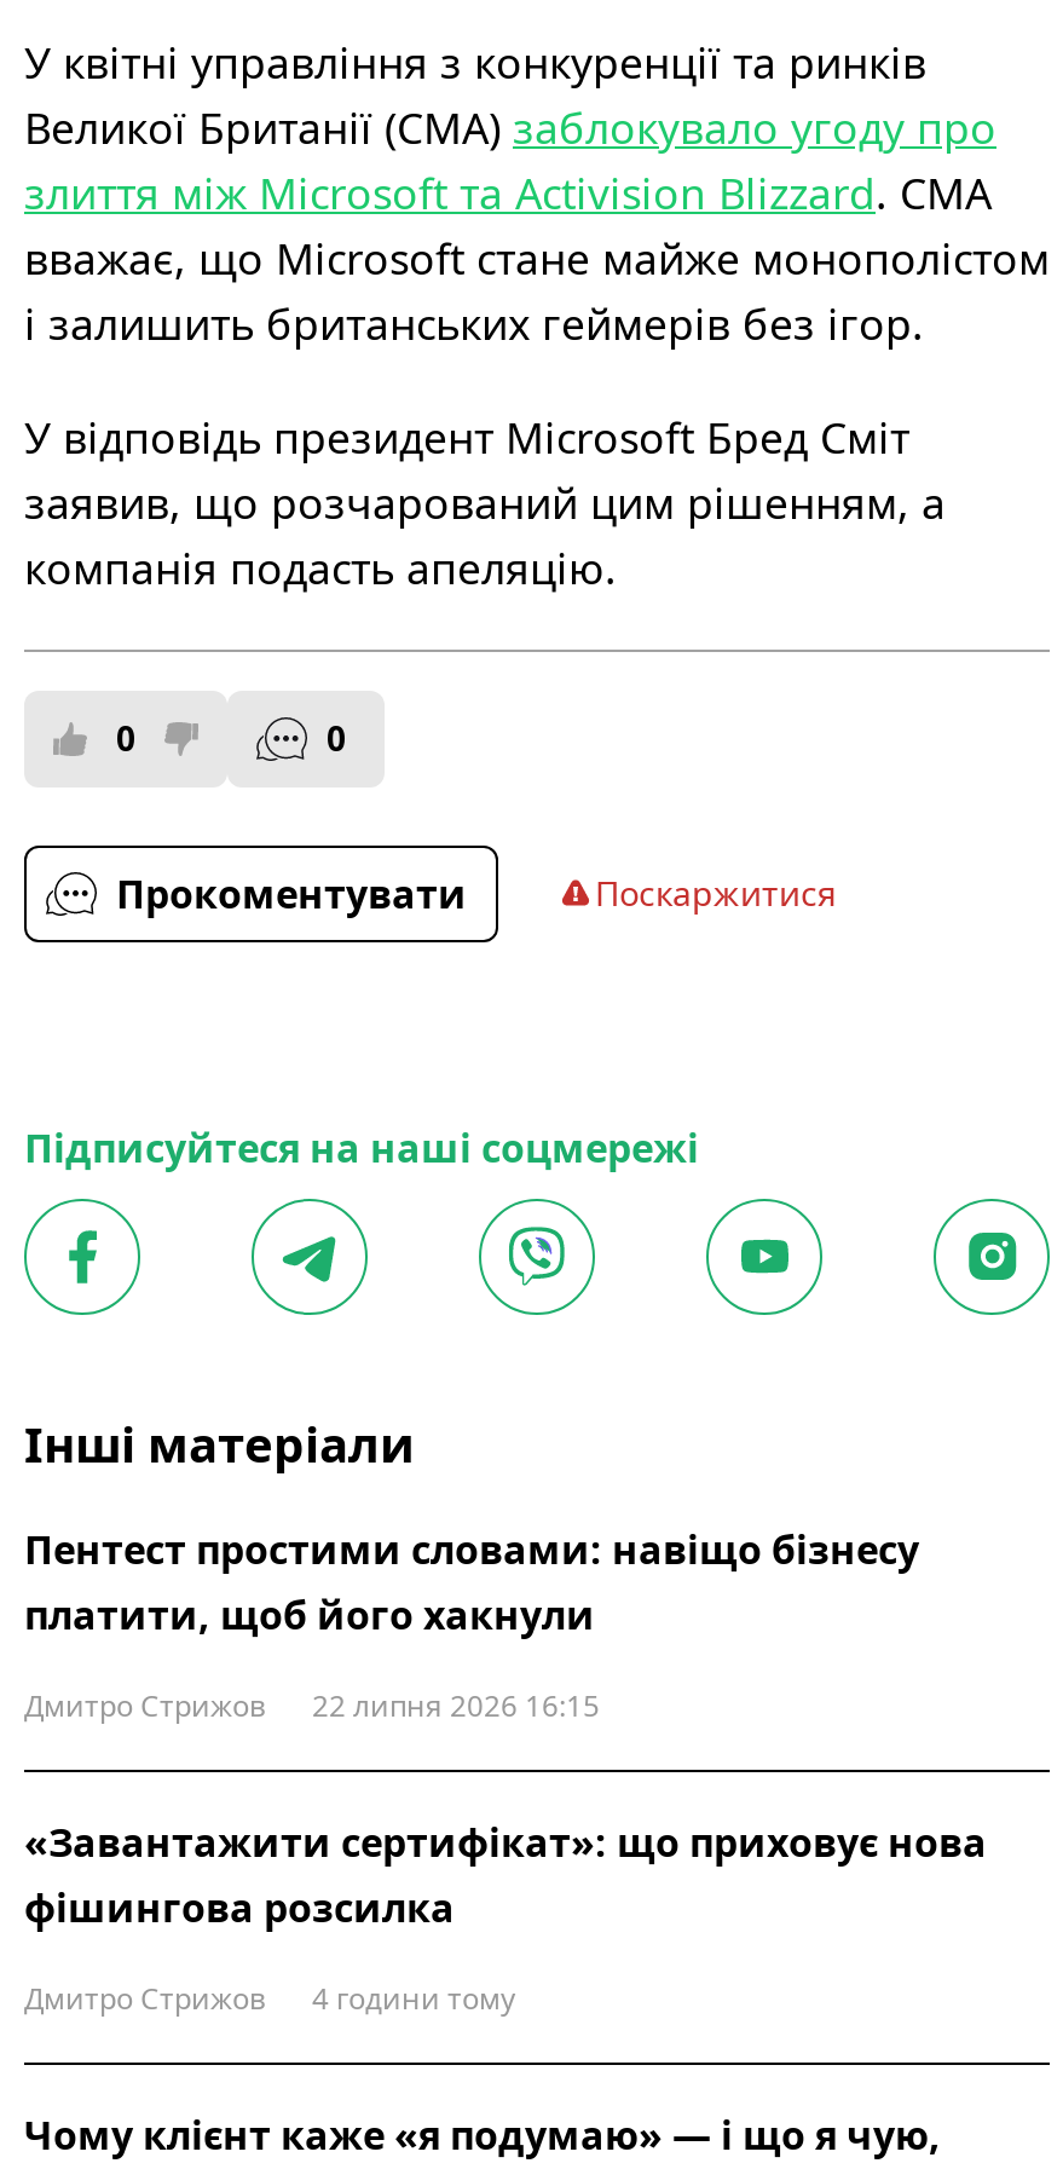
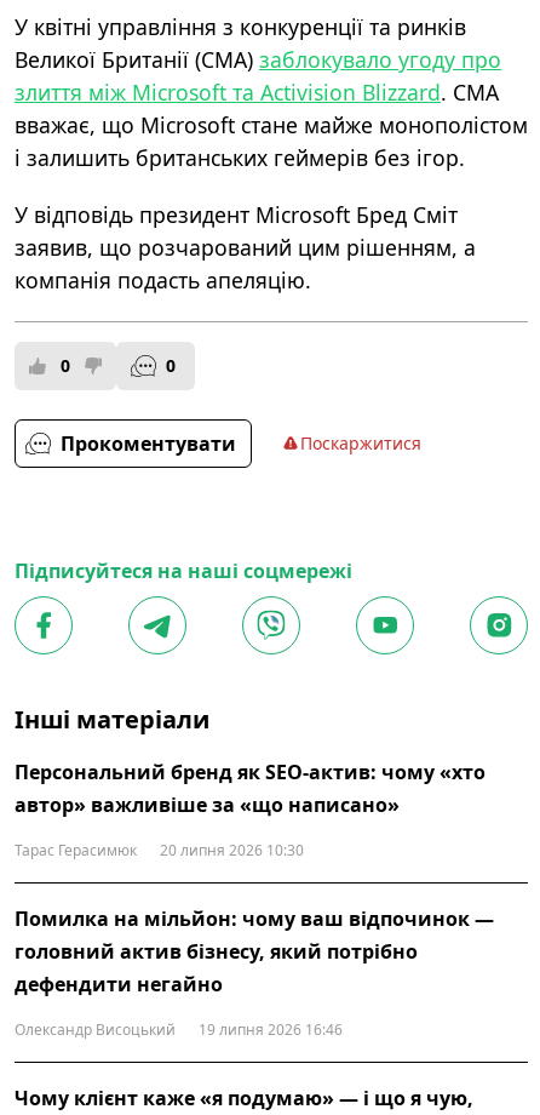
- Пентест простими словами: навіщо бізнесу
- платити, щоб його хакнули
+ Персональний бренд як SEO-актив: чому «хто
+ автор» важливіше за «що написано»

- Дмитро Стрижов
- 22 липня 2026 16:15
+ Тарас Герасимюк
+ 20 липня 2026 10:30

- «Завантажити сертифікат»: що приховує нова
- фішингова розсилка
+ Помилка на мільйон: чому ваш відпочинок —
+ головний актив бізнесу, який потрібно
+ дефендити негайно

- Дмитро Стрижов
- 4 години тому
+ Олександр Висоцький
+ 19 липня 2026 16:46
